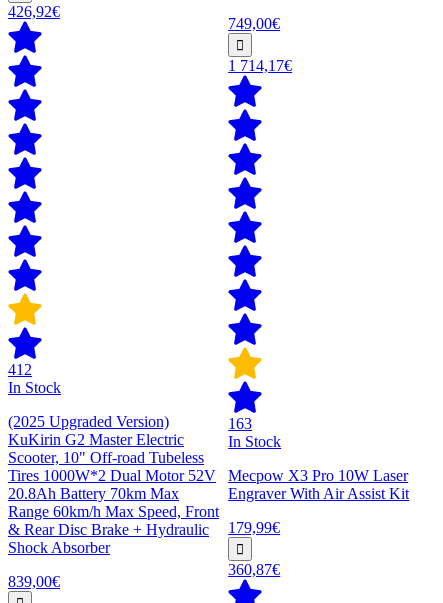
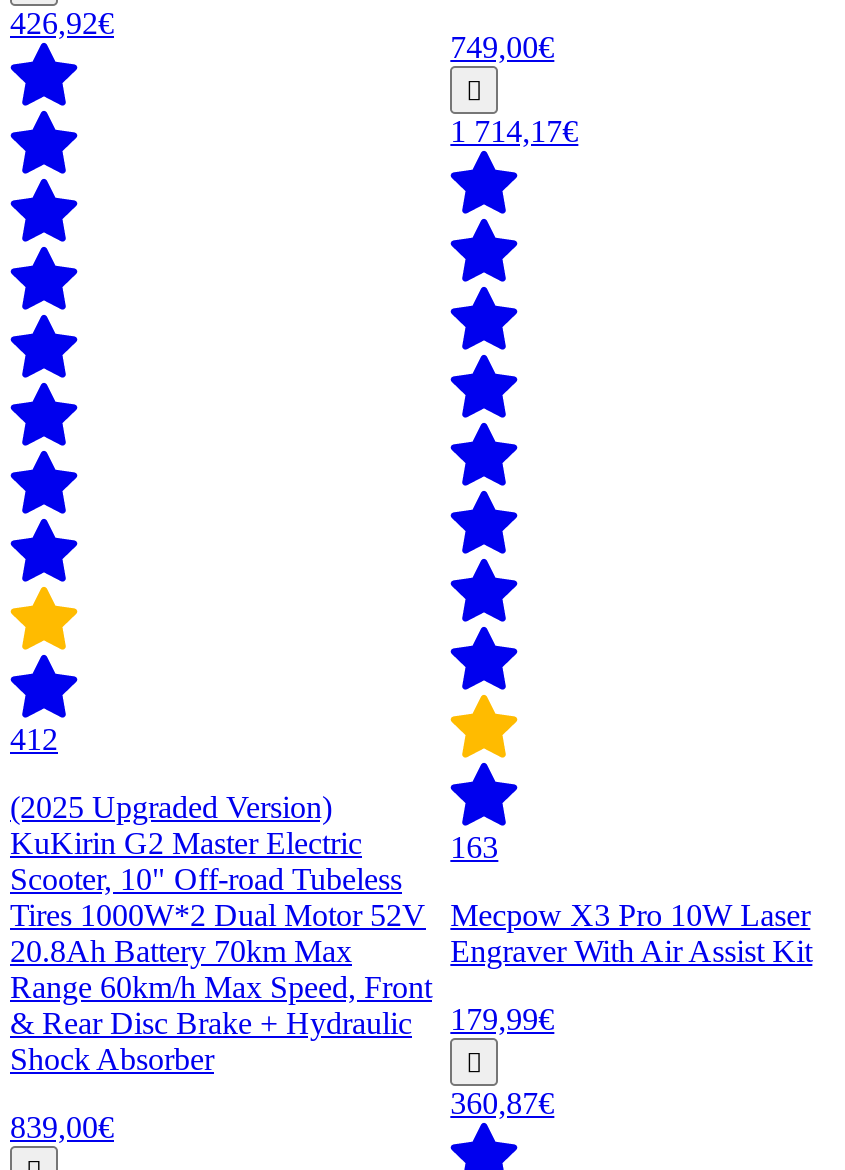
- In Stock

- In Stock
